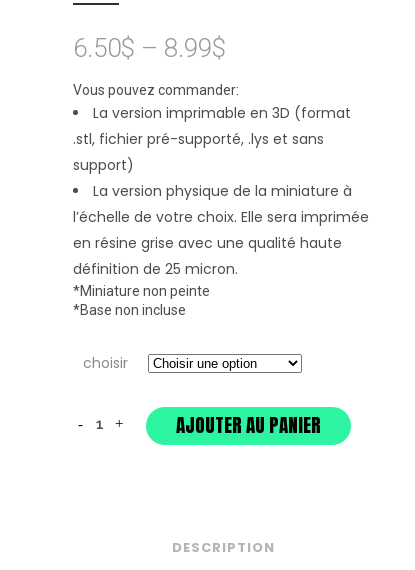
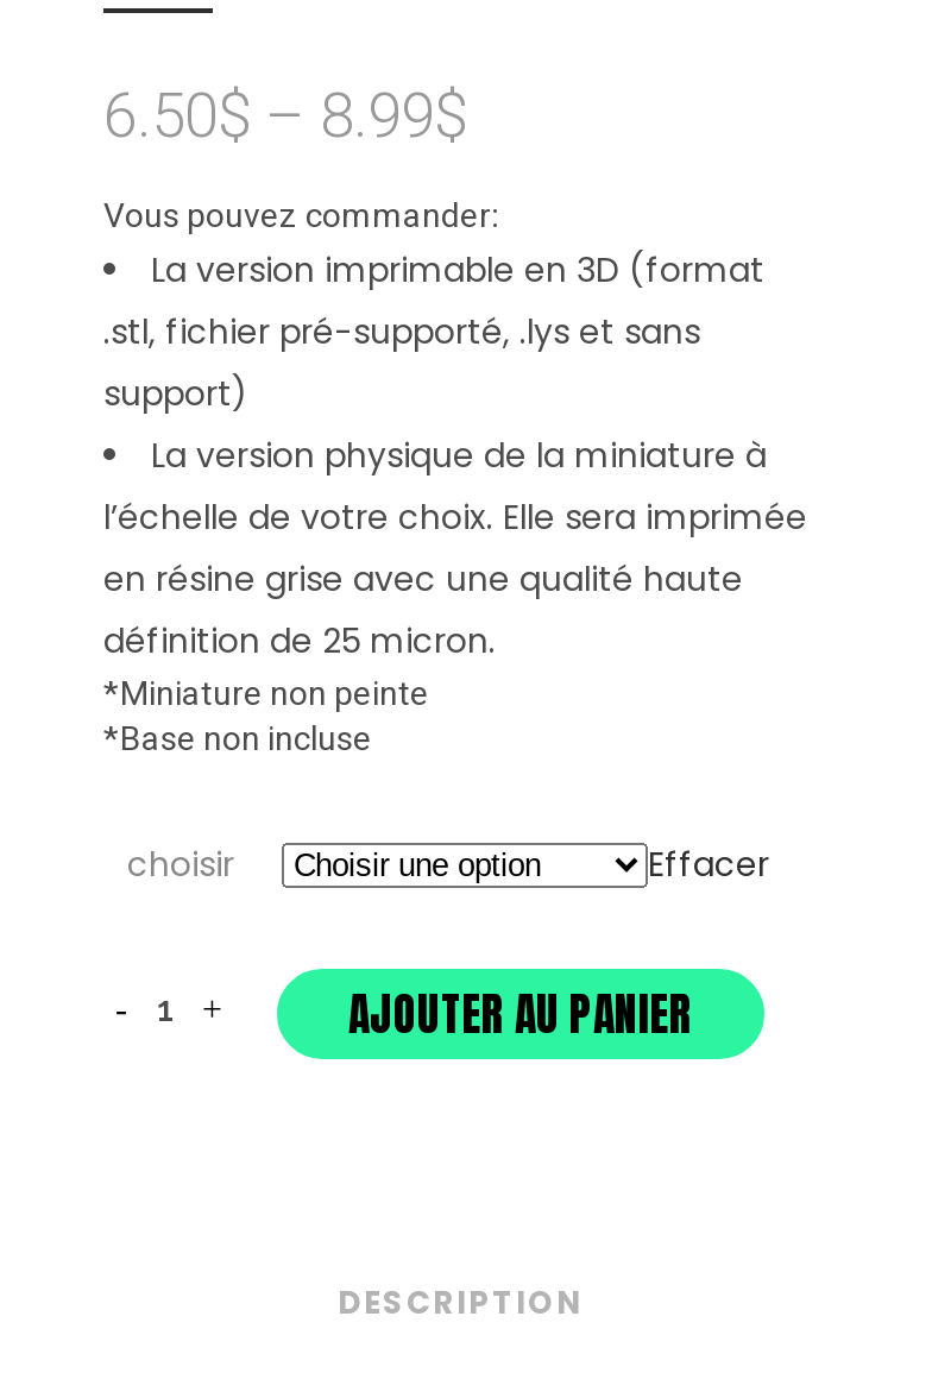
+ Effacer
